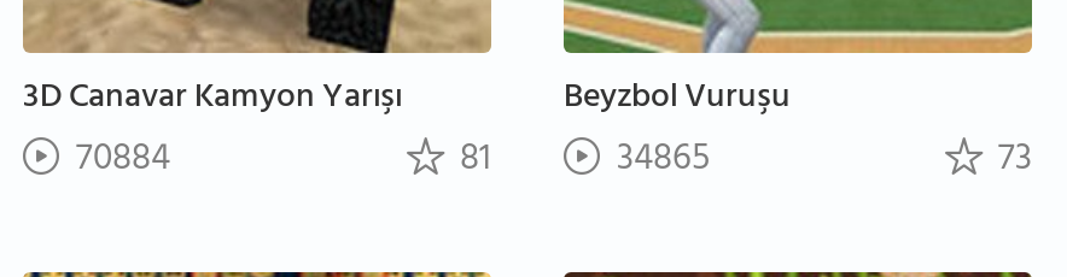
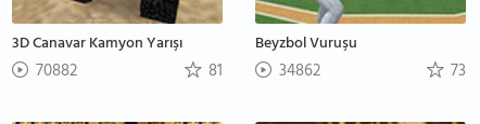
- 70884
+ 70882

- 81 34865
+ 81 34862
